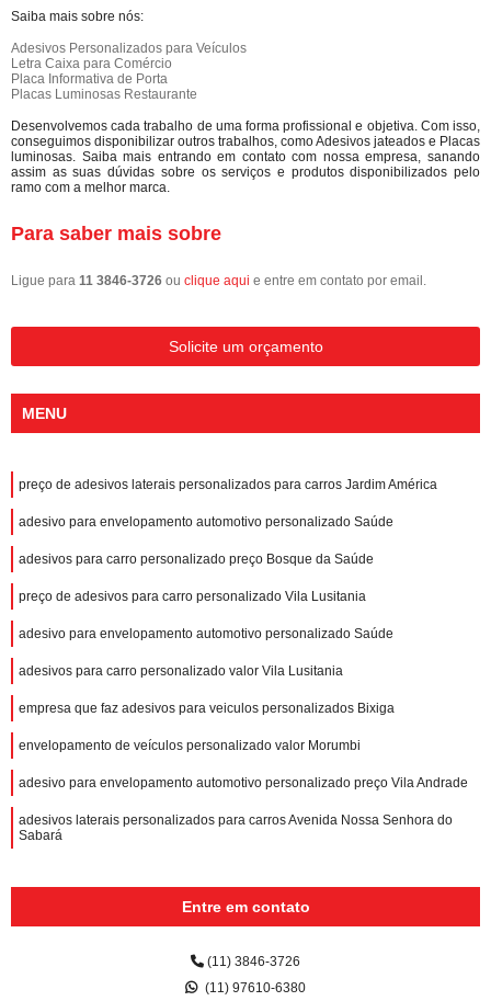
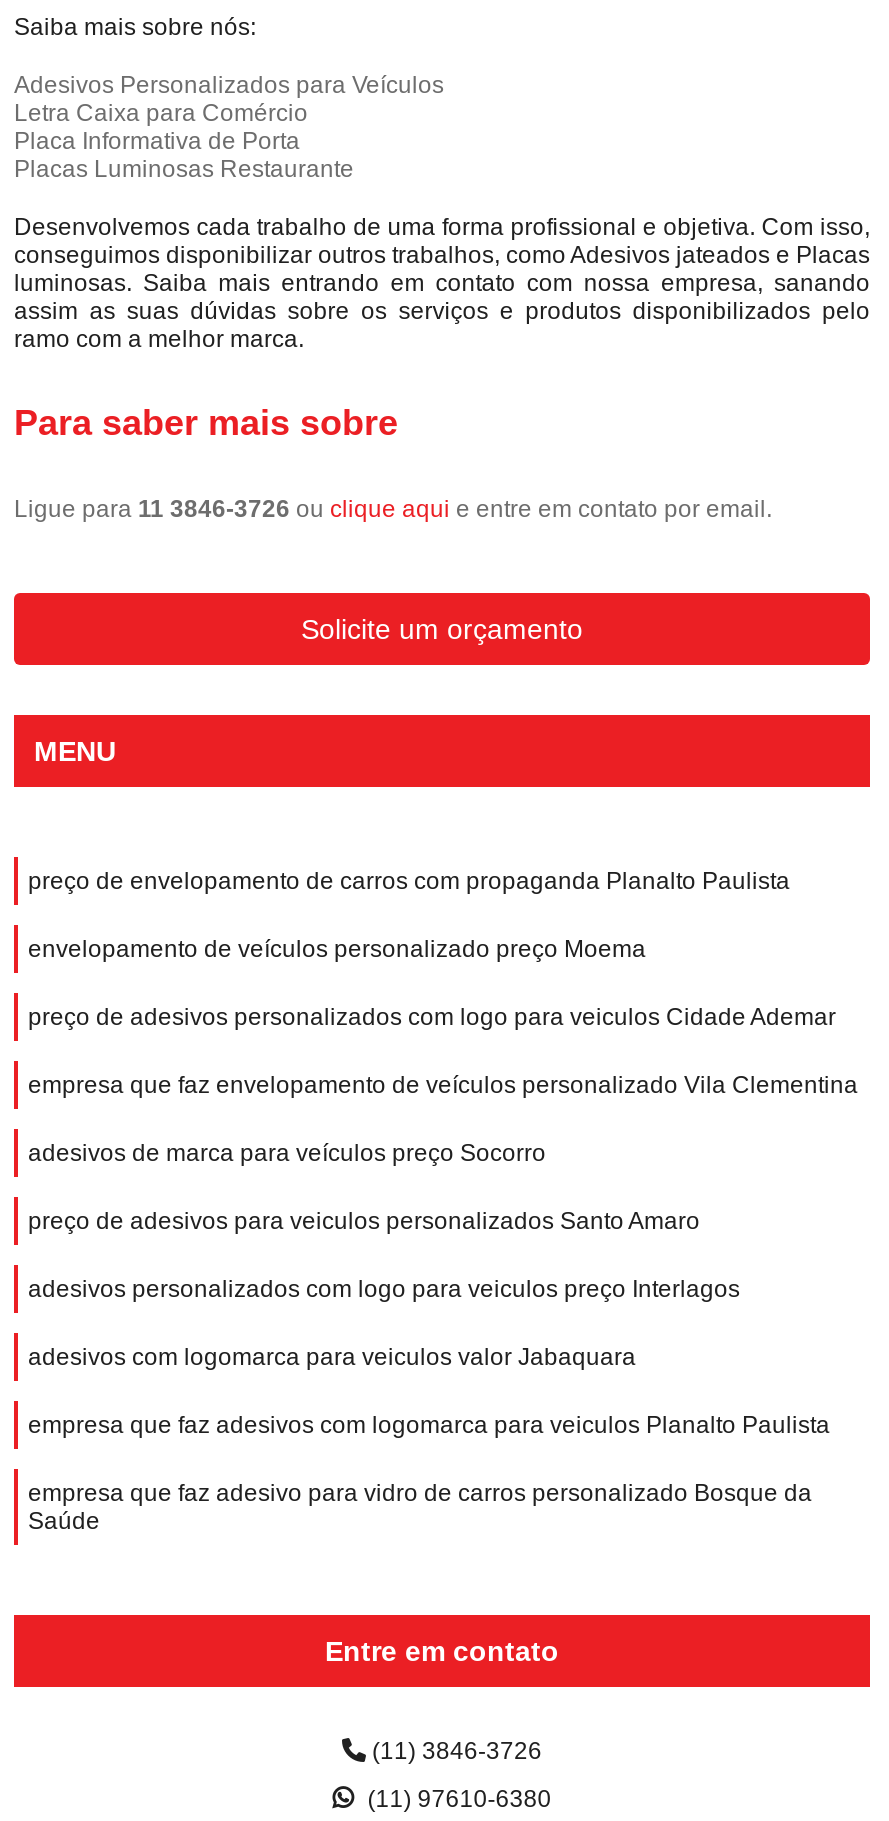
- preço de adesivos laterais personalizados para carros Jardim América
+ preço de envelopamento de carros com propaganda Planalto Paulista

- adesivo para envelopamento automotivo personalizado Saúde
+ envelopamento de veículos personalizado preço Moema

- adesivos para carro personalizado preço Bosque da Saúde
+ preço de adesivos personalizados com logo para veiculos Cidade Ademar

- preço de adesivos para carro personalizado Vila Lusitania
+ empresa que faz envelopamento de veículos personalizado Vila Clementina

- adesivo para envelopamento automotivo personalizado Saúde
+ adesivos de marca para veículos preço Socorro

- adesivos para carro personalizado valor Vila Lusitania
+ preço de adesivos para veiculos personalizados Santo Amaro

- empresa que faz adesivos para veiculos personalizados Bixiga
+ adesivos personalizados com logo para veiculos preço Interlagos

- envelopamento de veículos personalizado valor Morumbi
+ adesivos com logomarca para veiculos valor Jabaquara

- adesivo para envelopamento automotivo personalizado preço Vila Andrade
+ empresa que faz adesivos com logomarca para veiculos Planalto Paulista

- adesivos laterais personalizados para carros Avenida Nossa Senhora do
- Sabará
+ empresa que faz adesivo para vidro de carros personalizado Bosque da
+ Saúde
